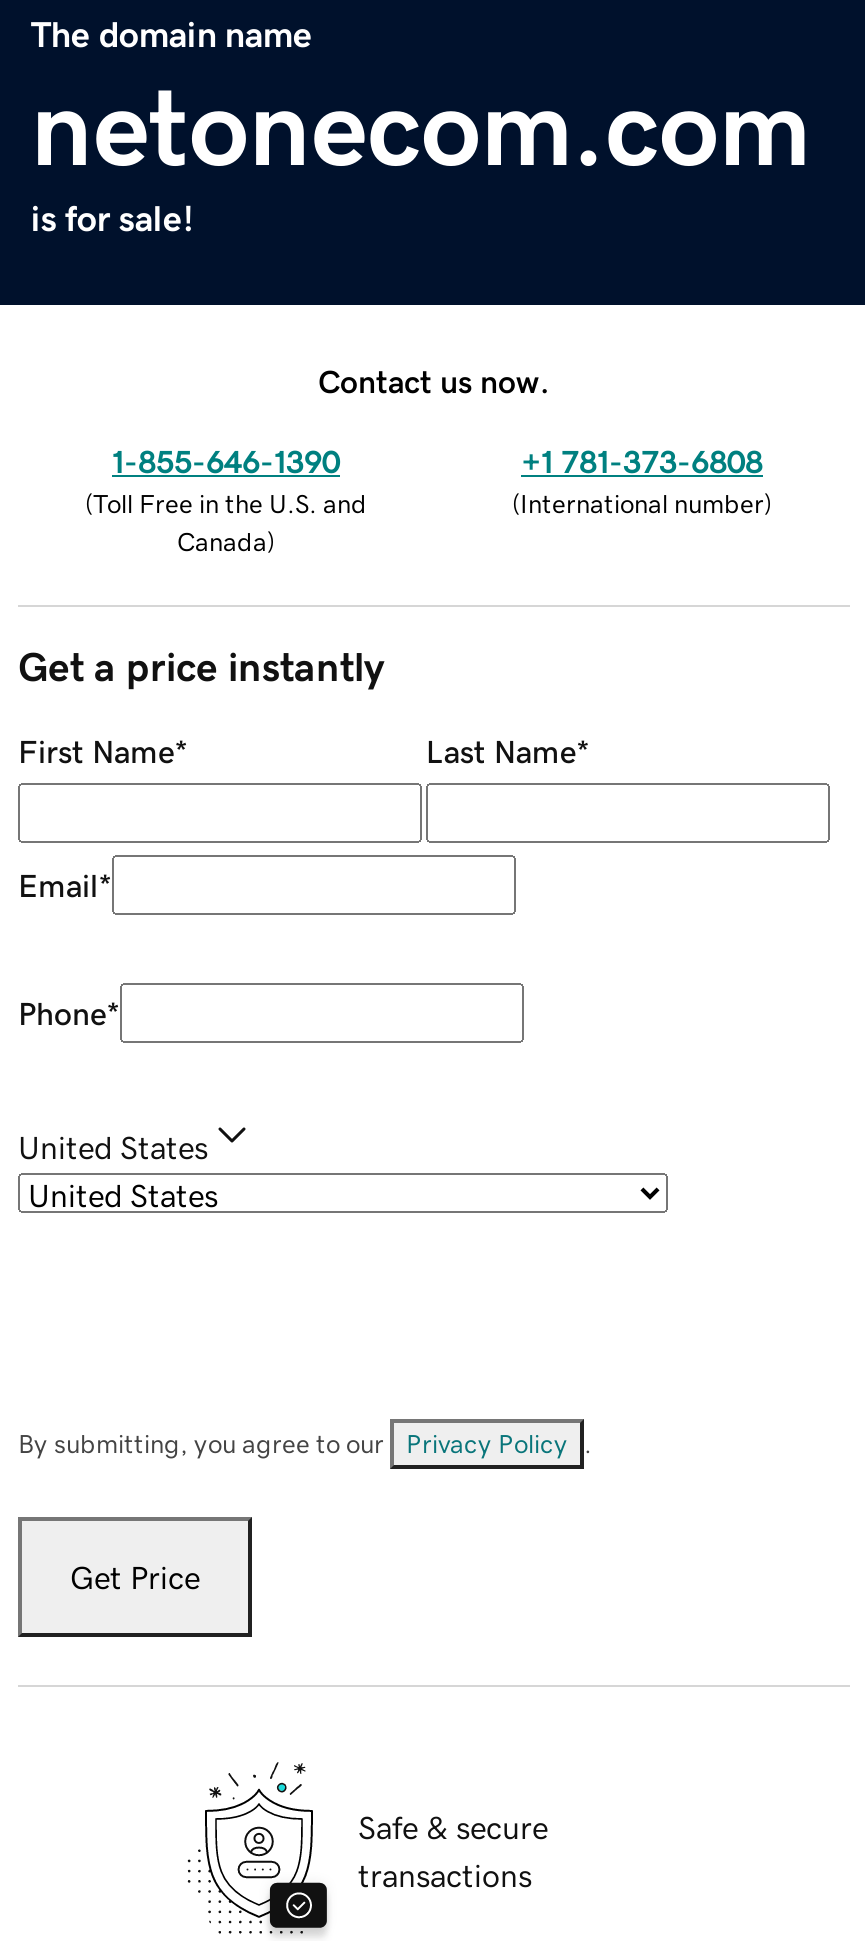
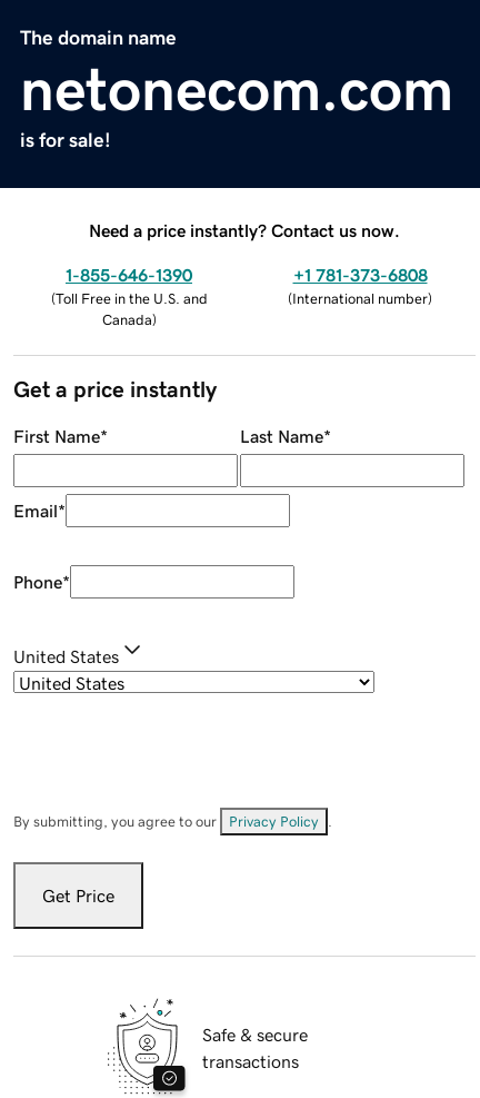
- Contact us now.
+ Need a price instantly? Contact us now.
